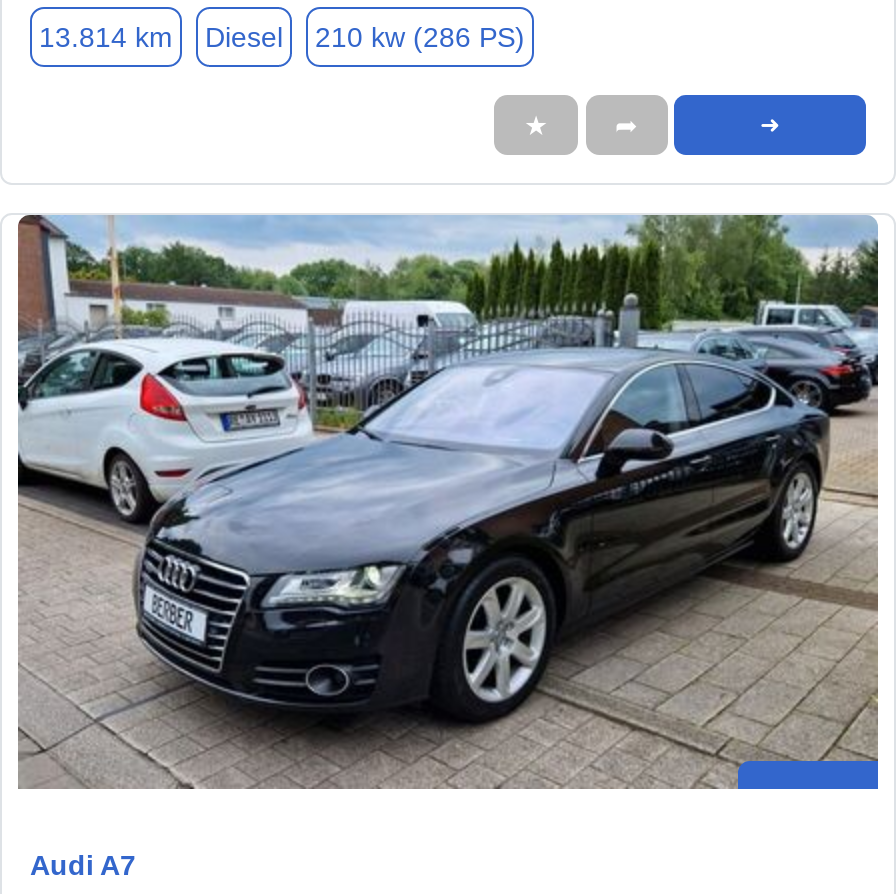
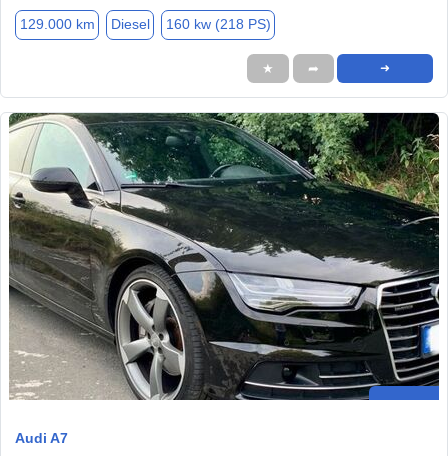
- 13.814 km
+ 129.000 km

- 210 kw (286 PS)
+ 160 kw (218 PS)

- [image]
+ [image]
